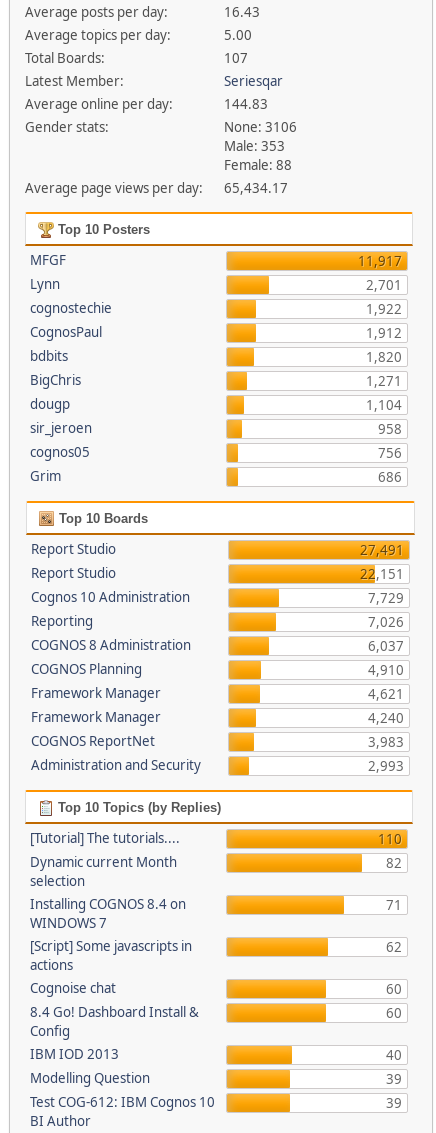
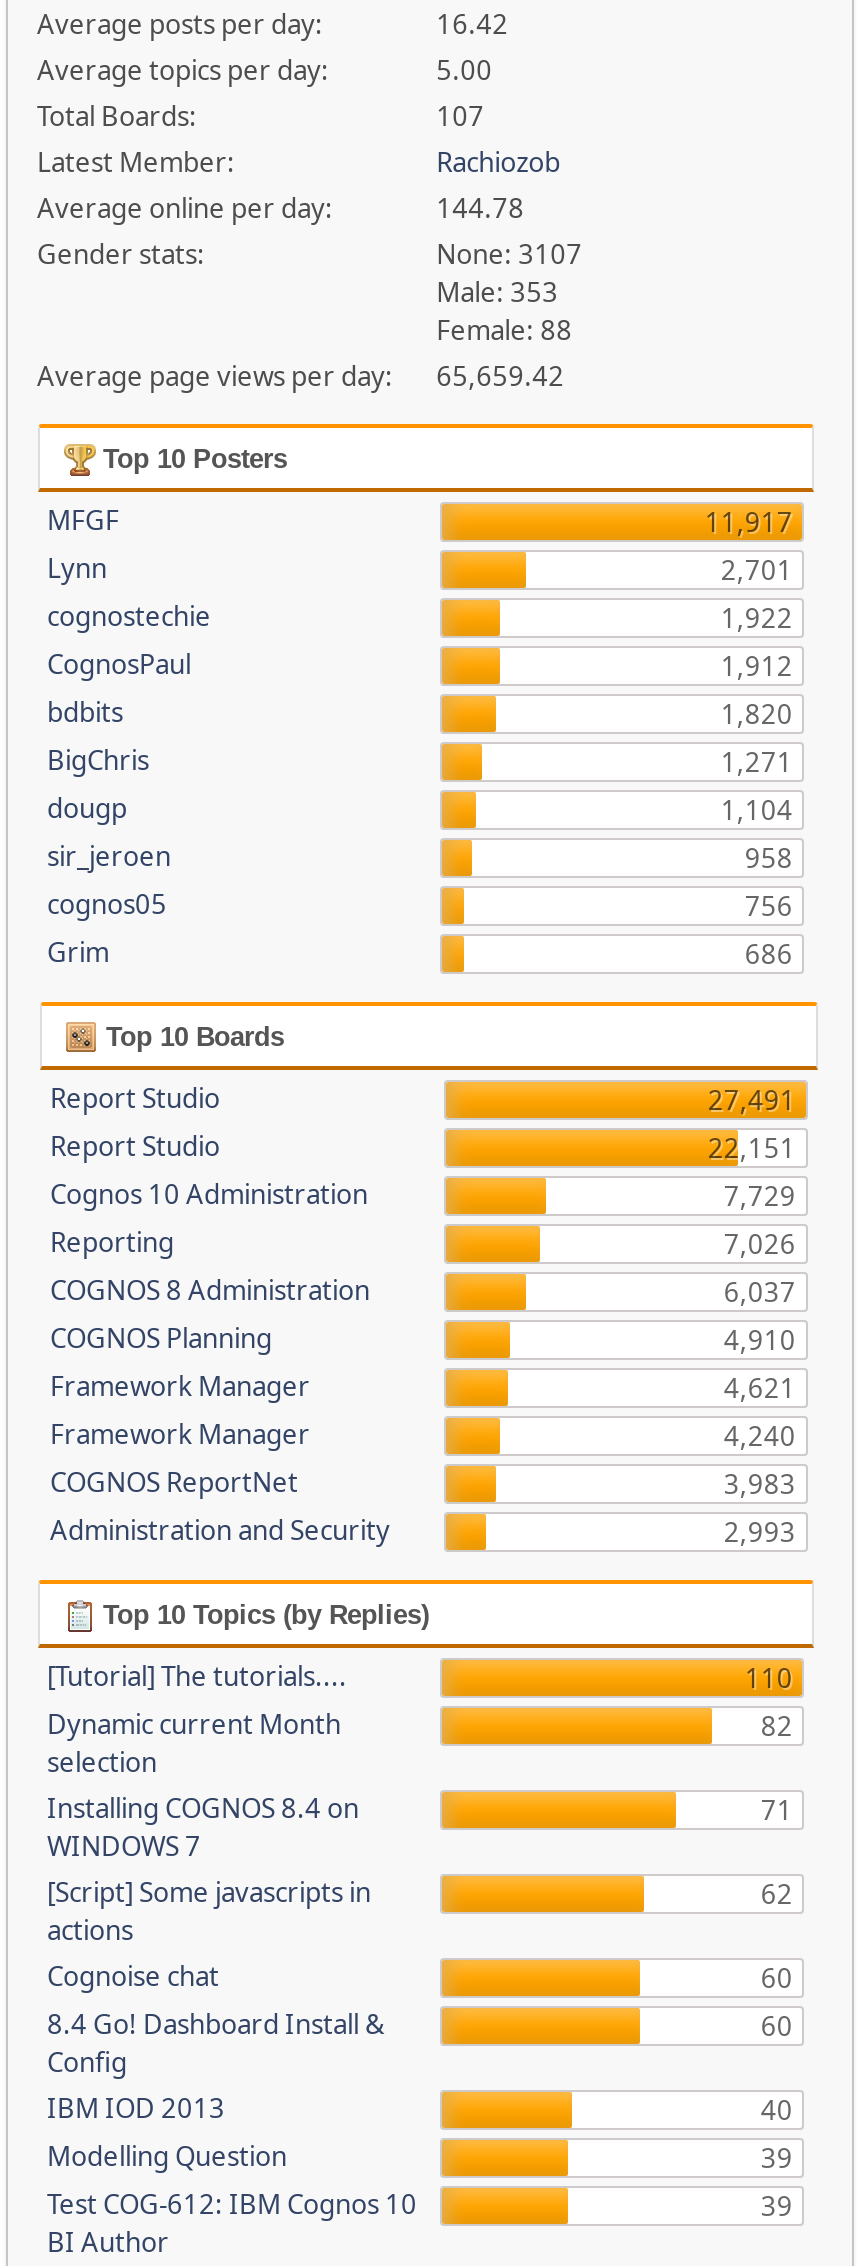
- 16.43
+ 16.42

- Seriesqar
+ Rachiozob

- 144.83
+ 144.78

- None: 3106
+ None: 3107

- Average page views per day: 65,434.17
+ Average page views per day: 65,659.42
